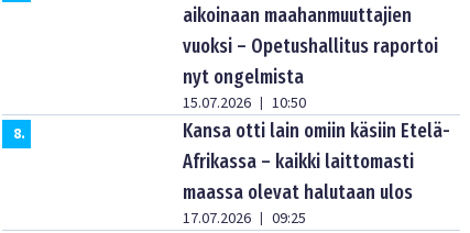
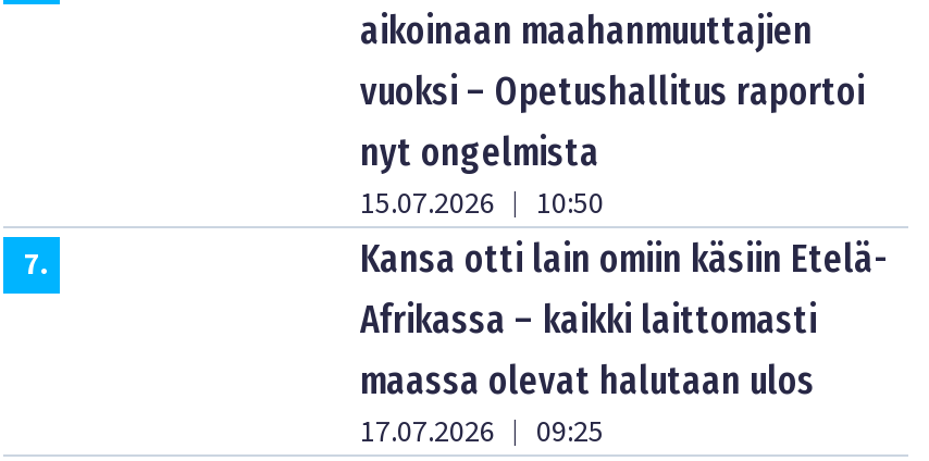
- 8.
+ 7.
